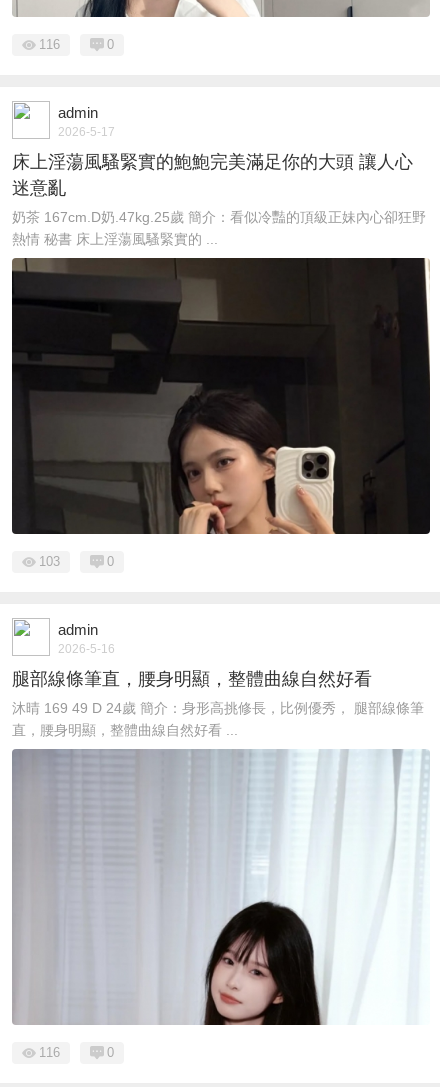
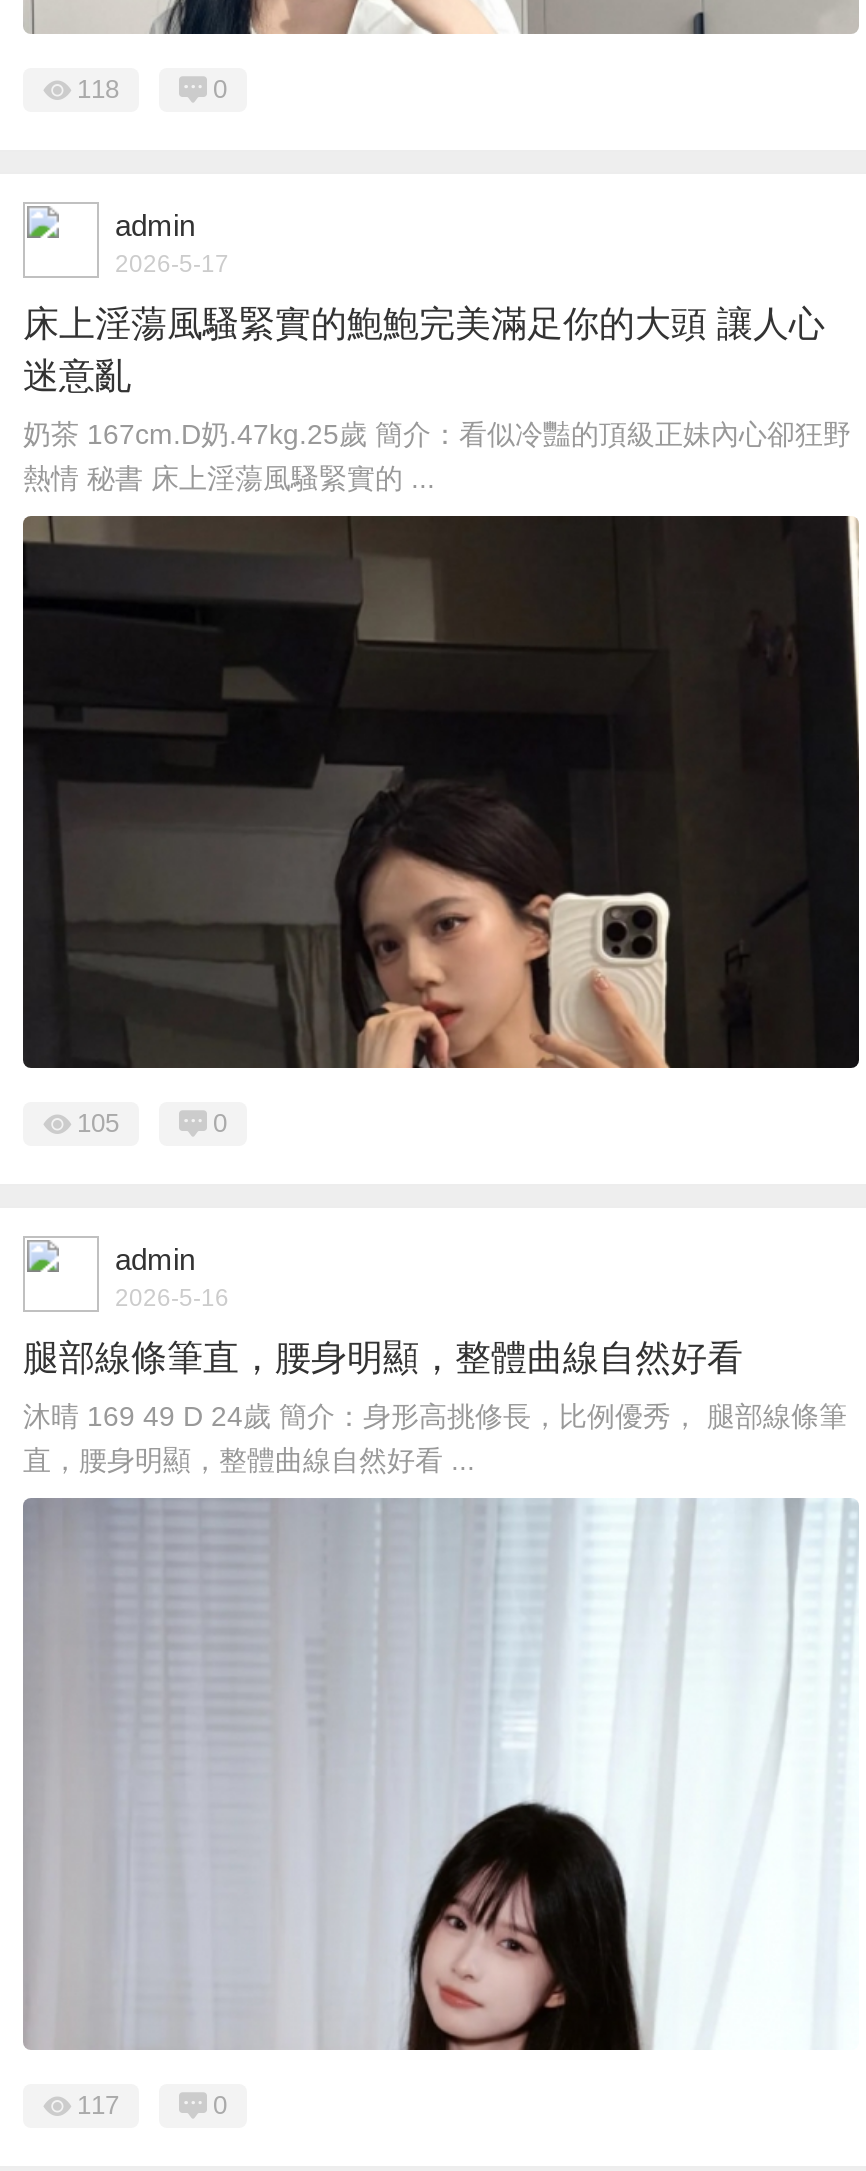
- 116
+ 118

- 103
+ 105

- 116
+ 117
